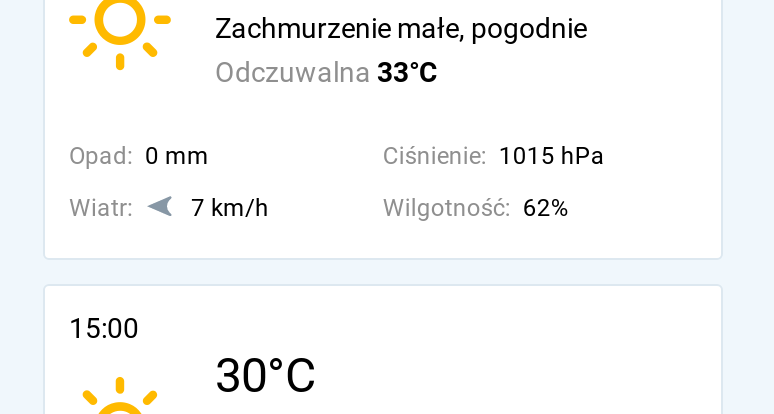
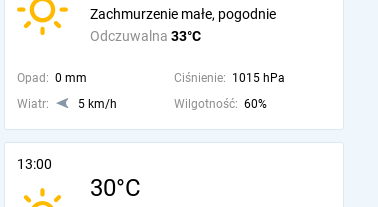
- 7 km/h
+ 5 km/h

- Wilgotność: 62%
+ Wilgotność: 60%

- 15:00
+ 13:00
